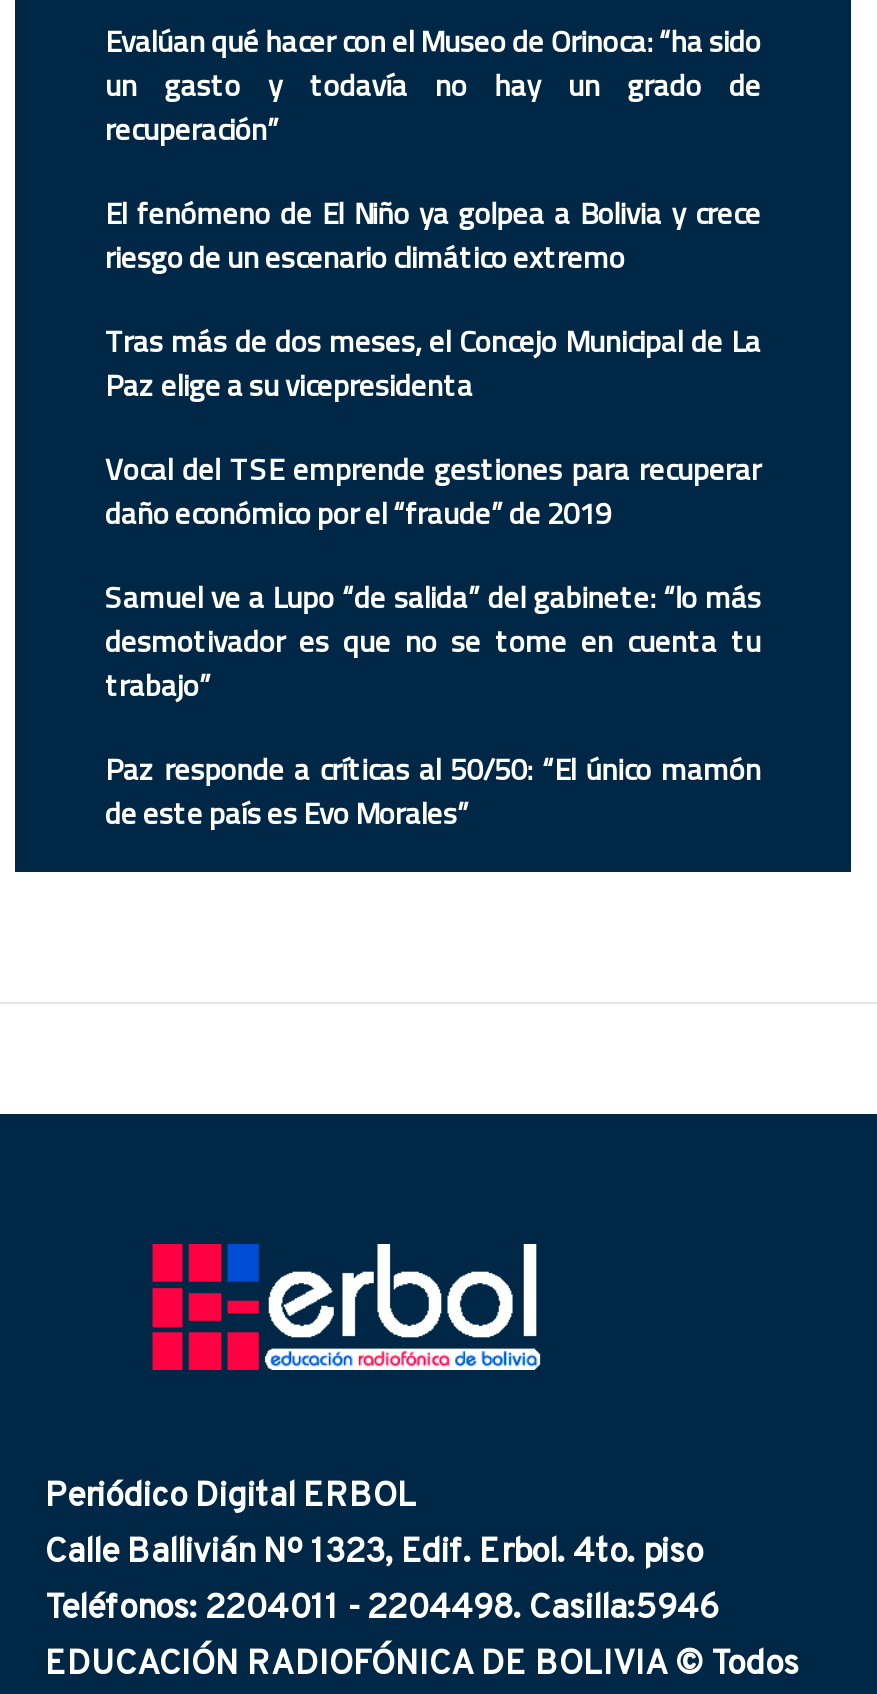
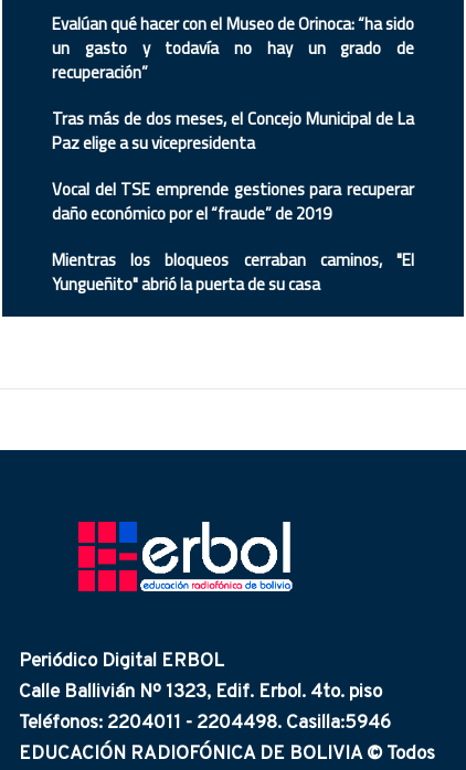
- El fenómeno de El Niño ya golpea a Bolivia y crece
- riesgo de un escenario climático extremo

- Samuel ve a Lupo “de salida” del gabinete: “lo más
- desmotivador es que no se tome en cuenta tu
- trabajo”
- Paz responde a críticas al 50/50: “El único mamón
- de este país es Evo Morales”
+ Mientras los bloqueos cerraban caminos, "El
+ Yungueñito" abrió la puerta de su casa
